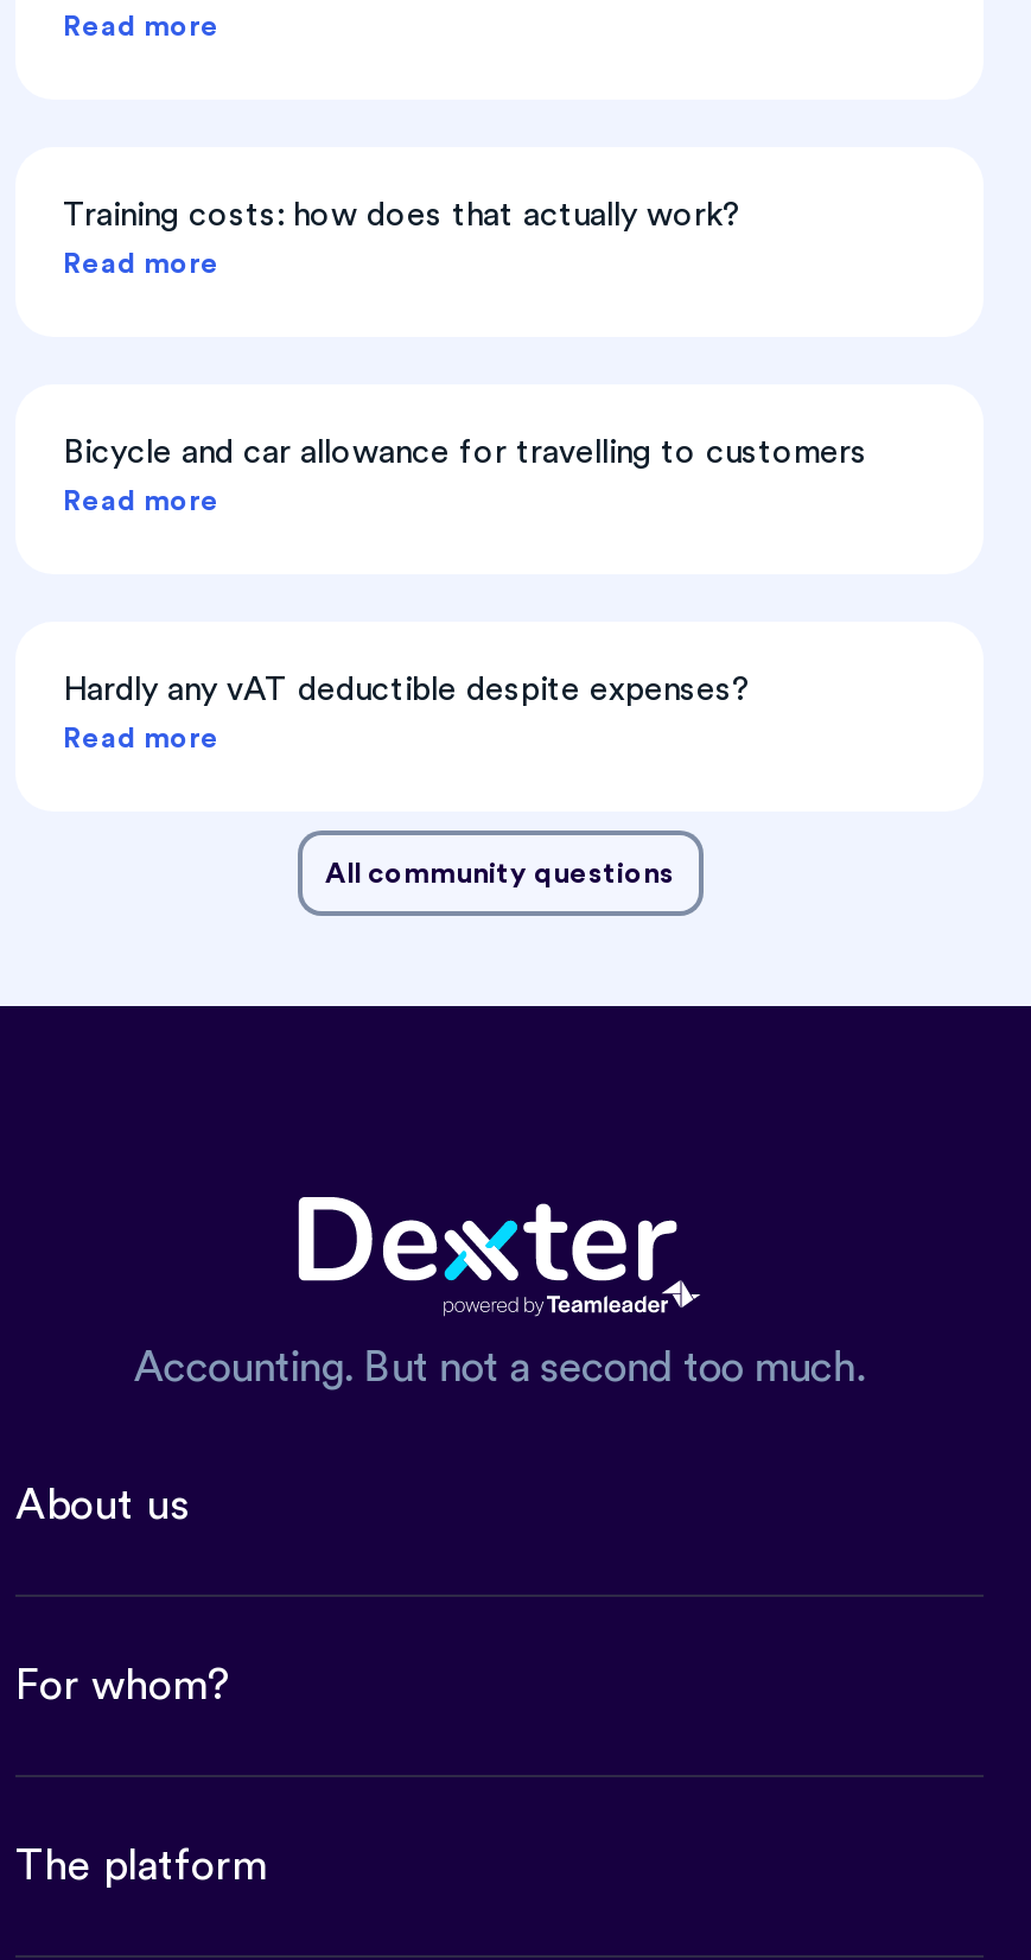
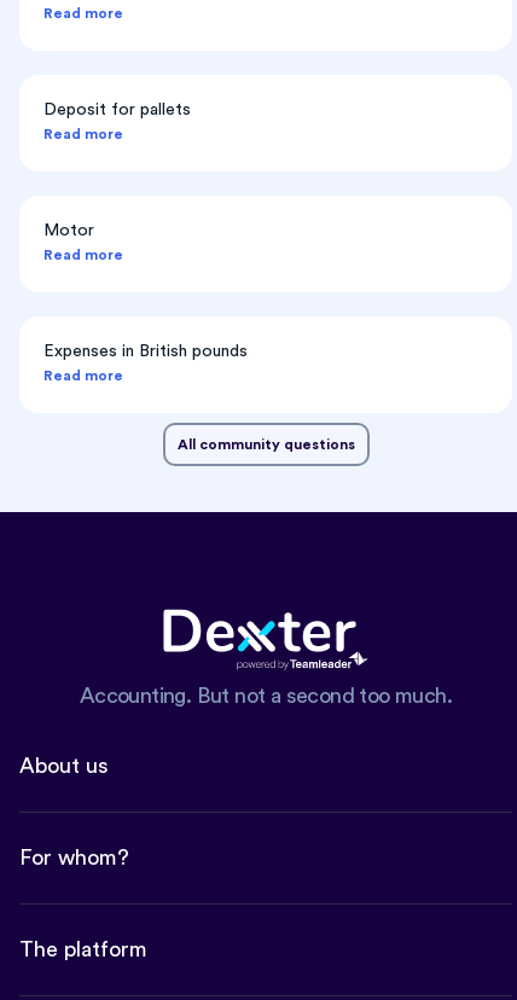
- Training costs: how does that actually work?
+ Deposit for pallets

- Bicycle and car allowance for travelling to customers
+ Motor

- Hardly any vAT deductible despite expenses?
+ Expenses in British pounds
